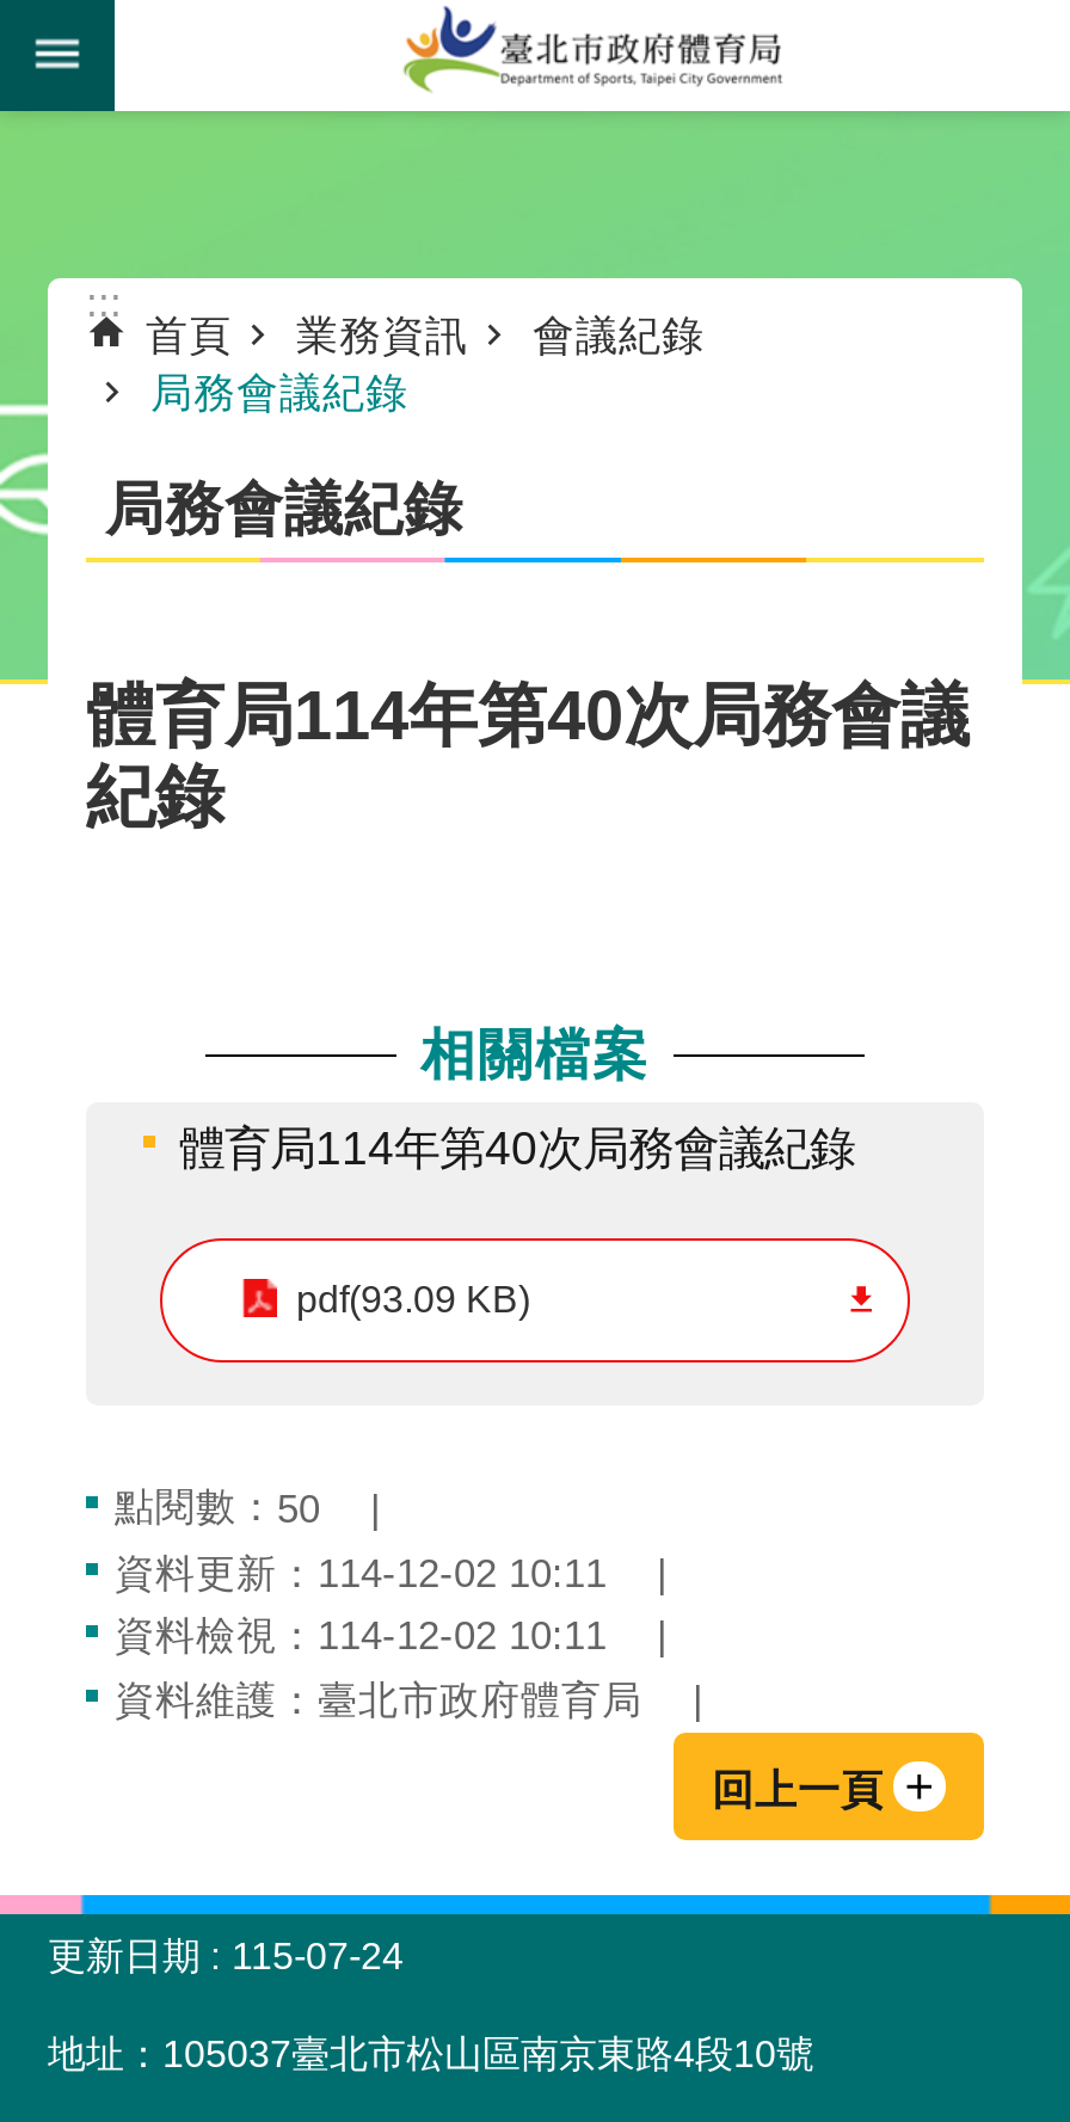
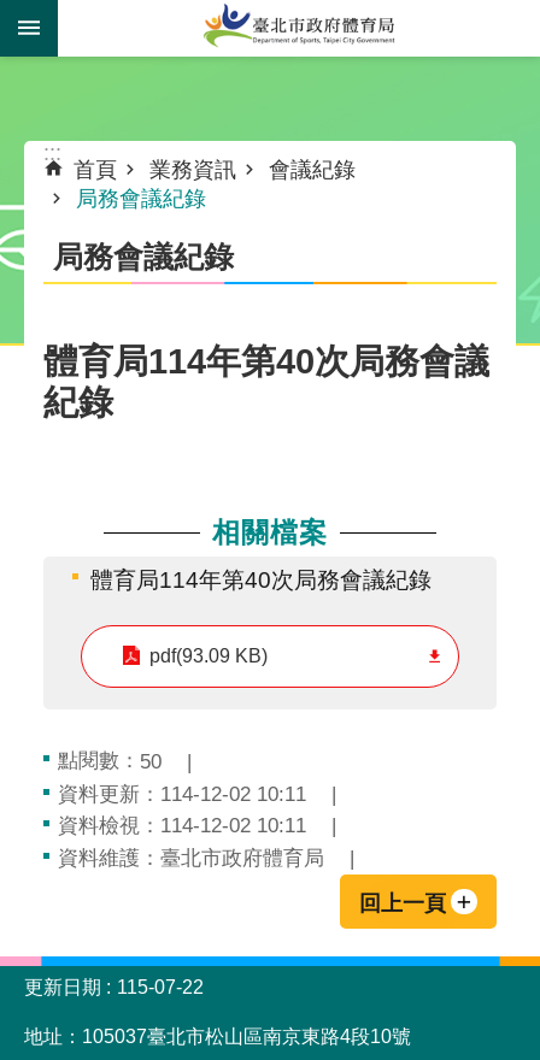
- 更新日期 115-07-24
+ 更新日期 115-07-22
